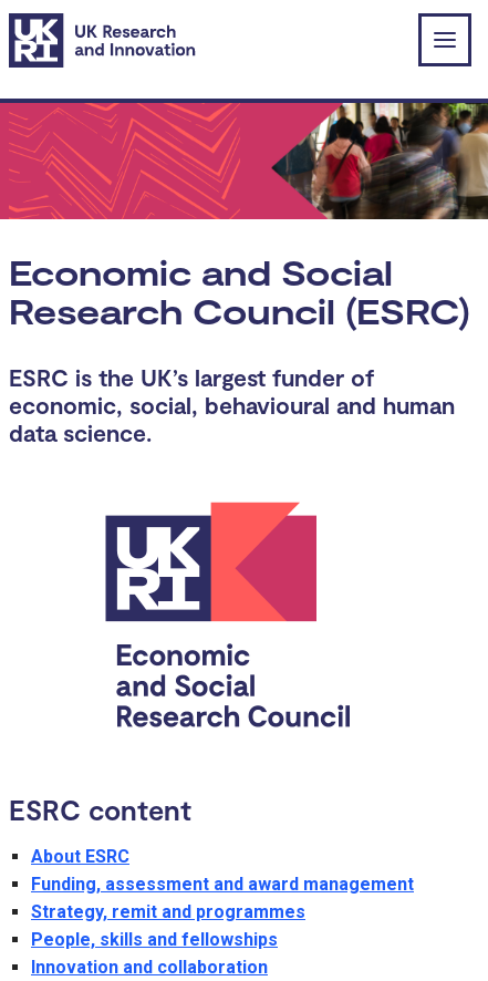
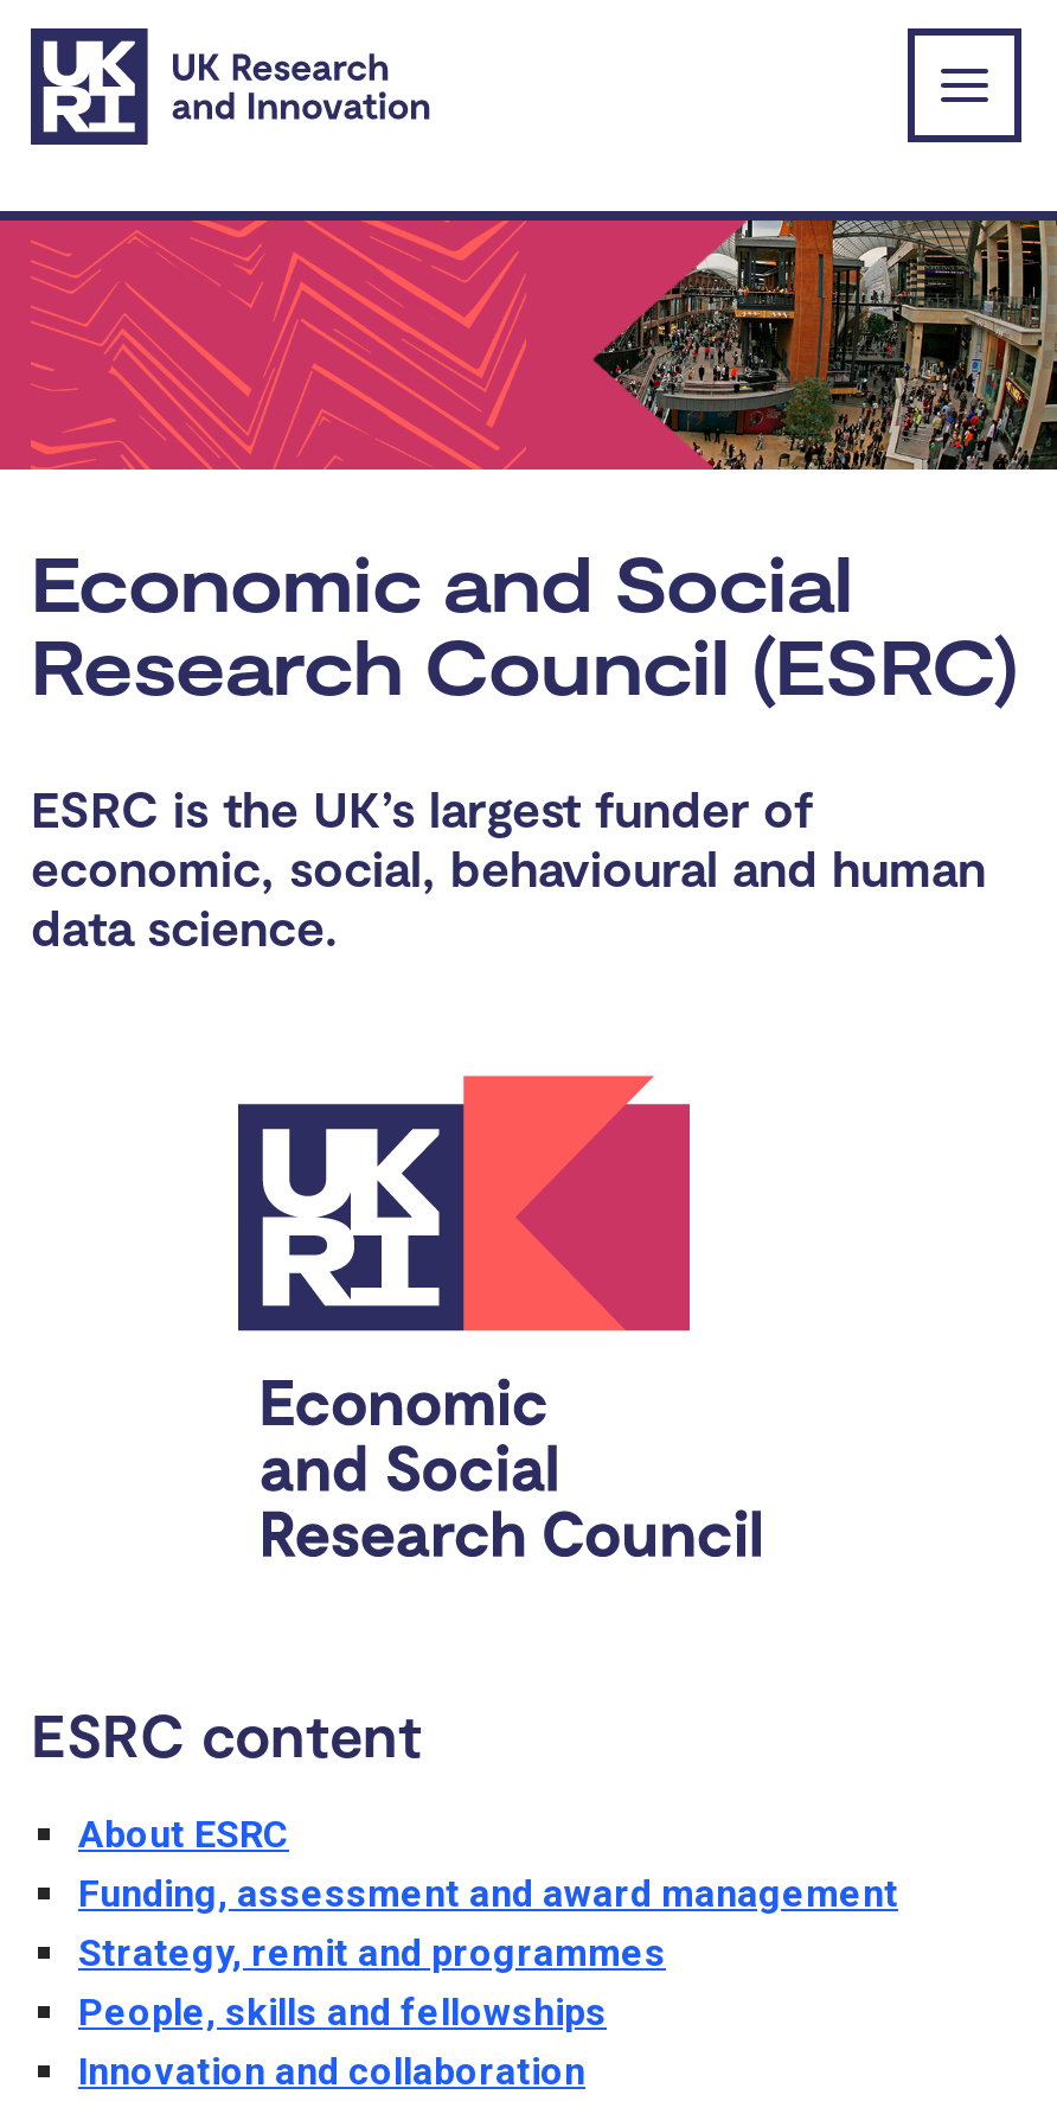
- [image]
+ [image]
